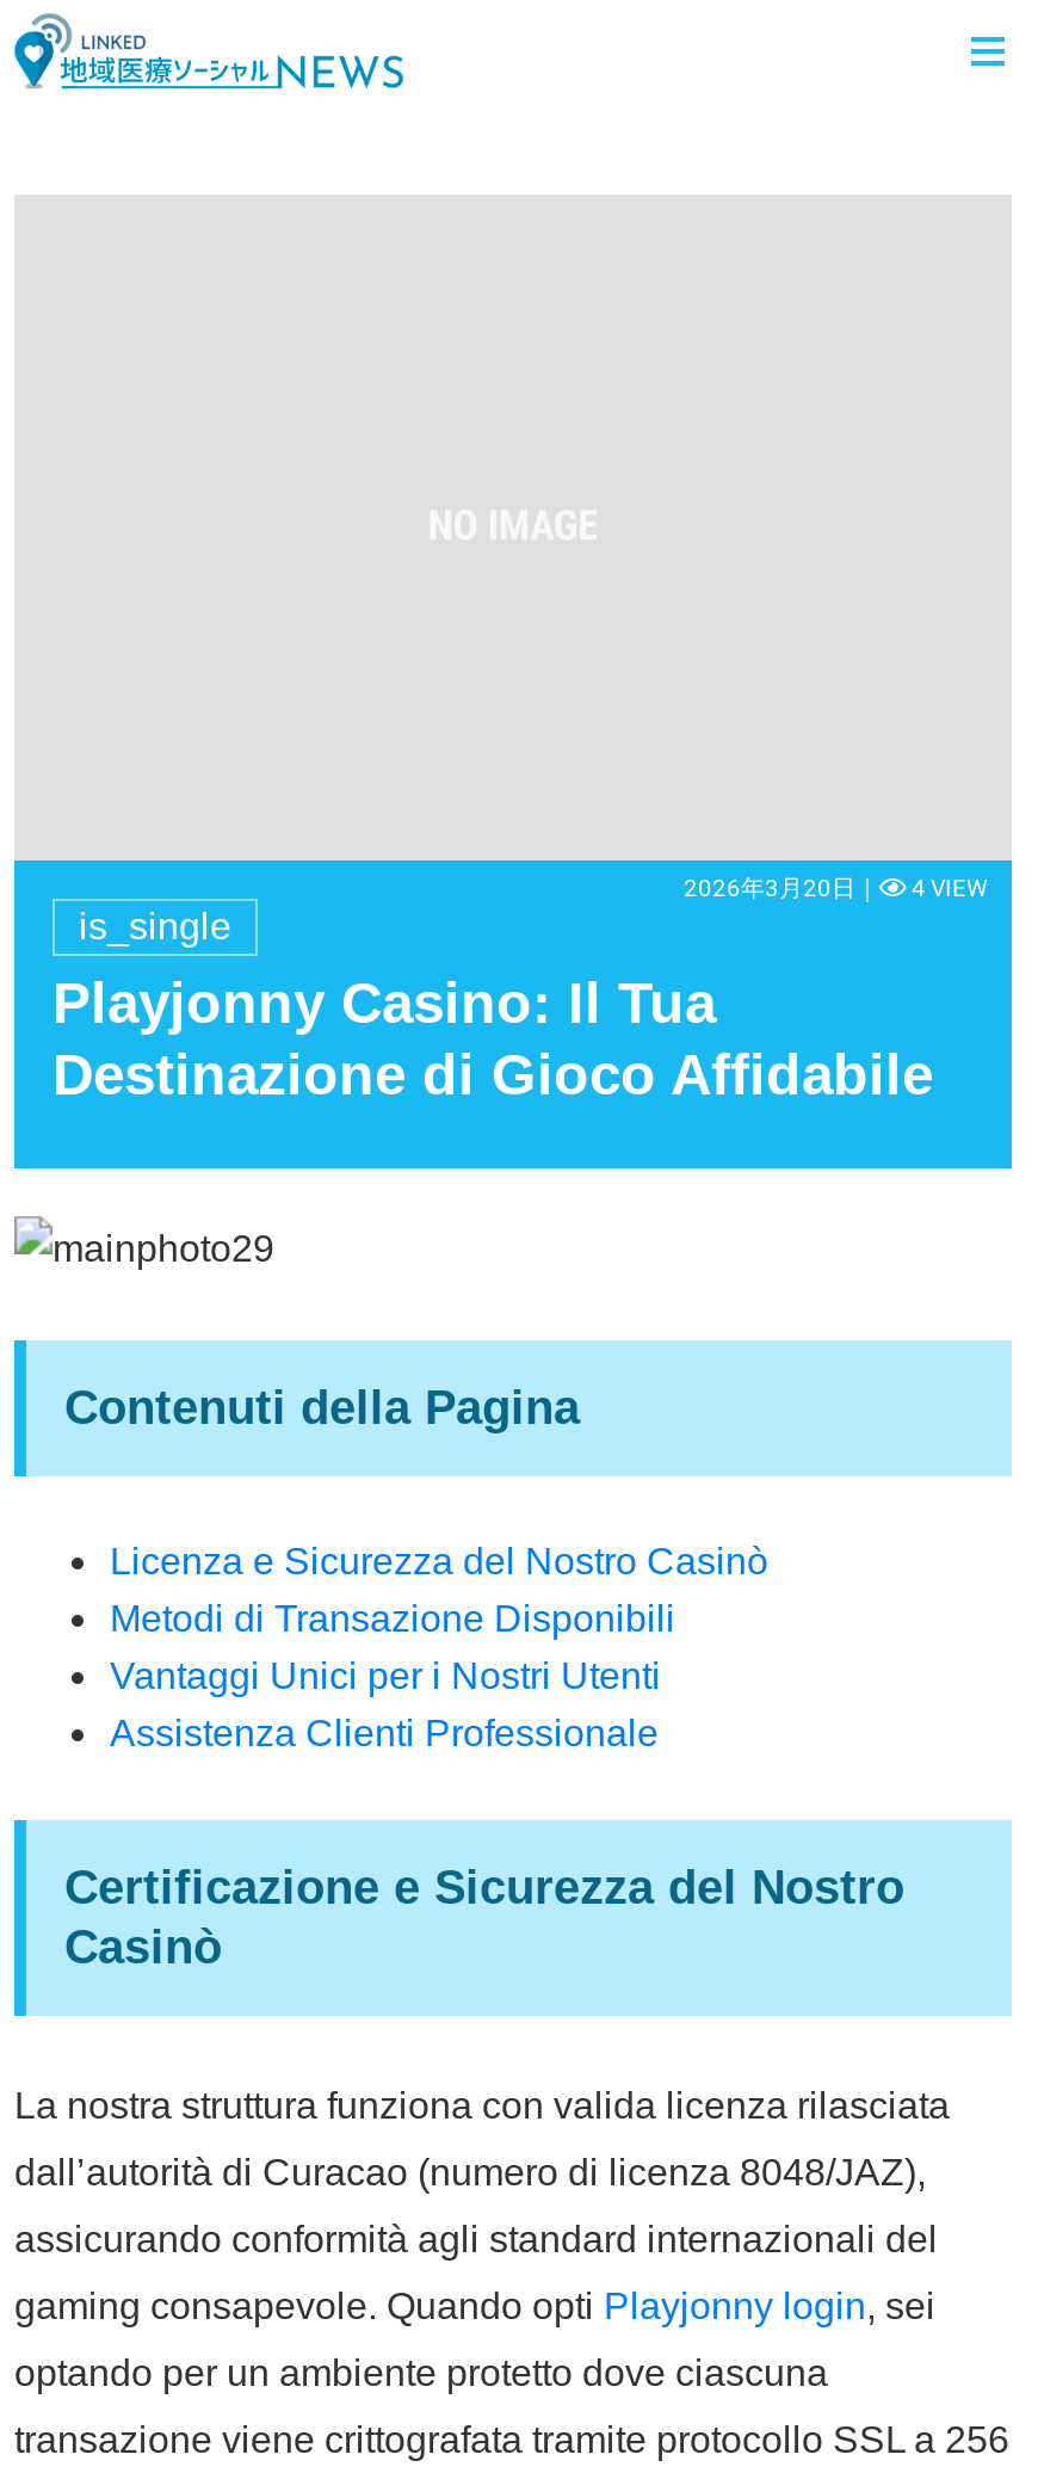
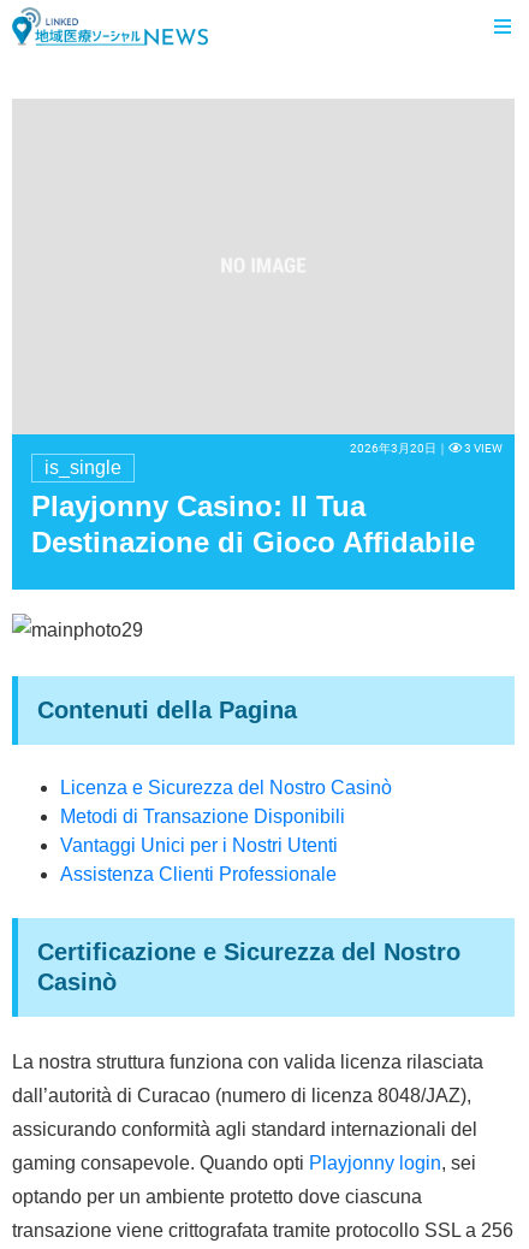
- 2026年3月20日｜ 4 VIEW
+ 2026年3月20日｜ 3 VIEW
